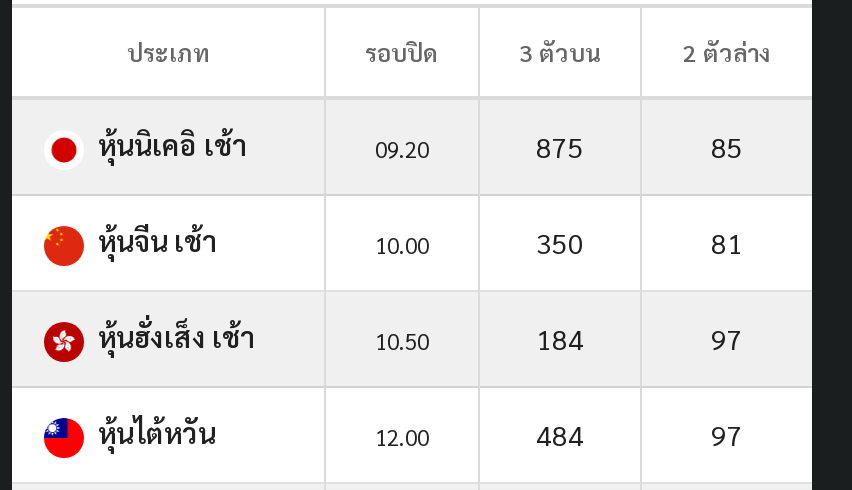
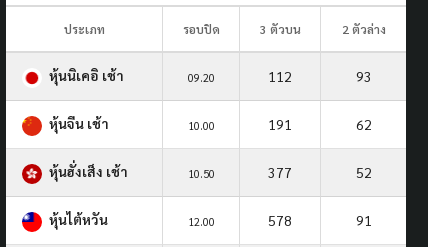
- 875
+ 112

- 85
+ 93

- 350
+ 191

- 81
+ 62

- 184
+ 377

- 97
+ 52

- 484
+ 578

- 97
+ 91
